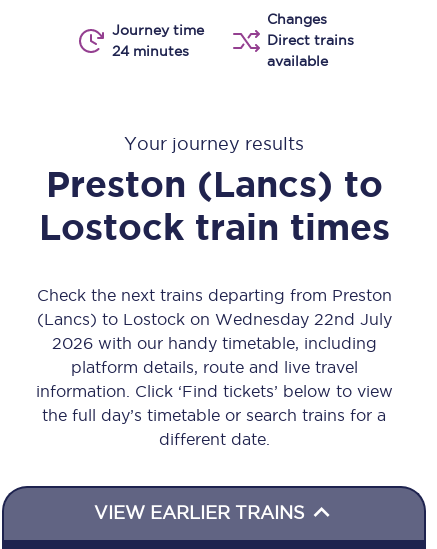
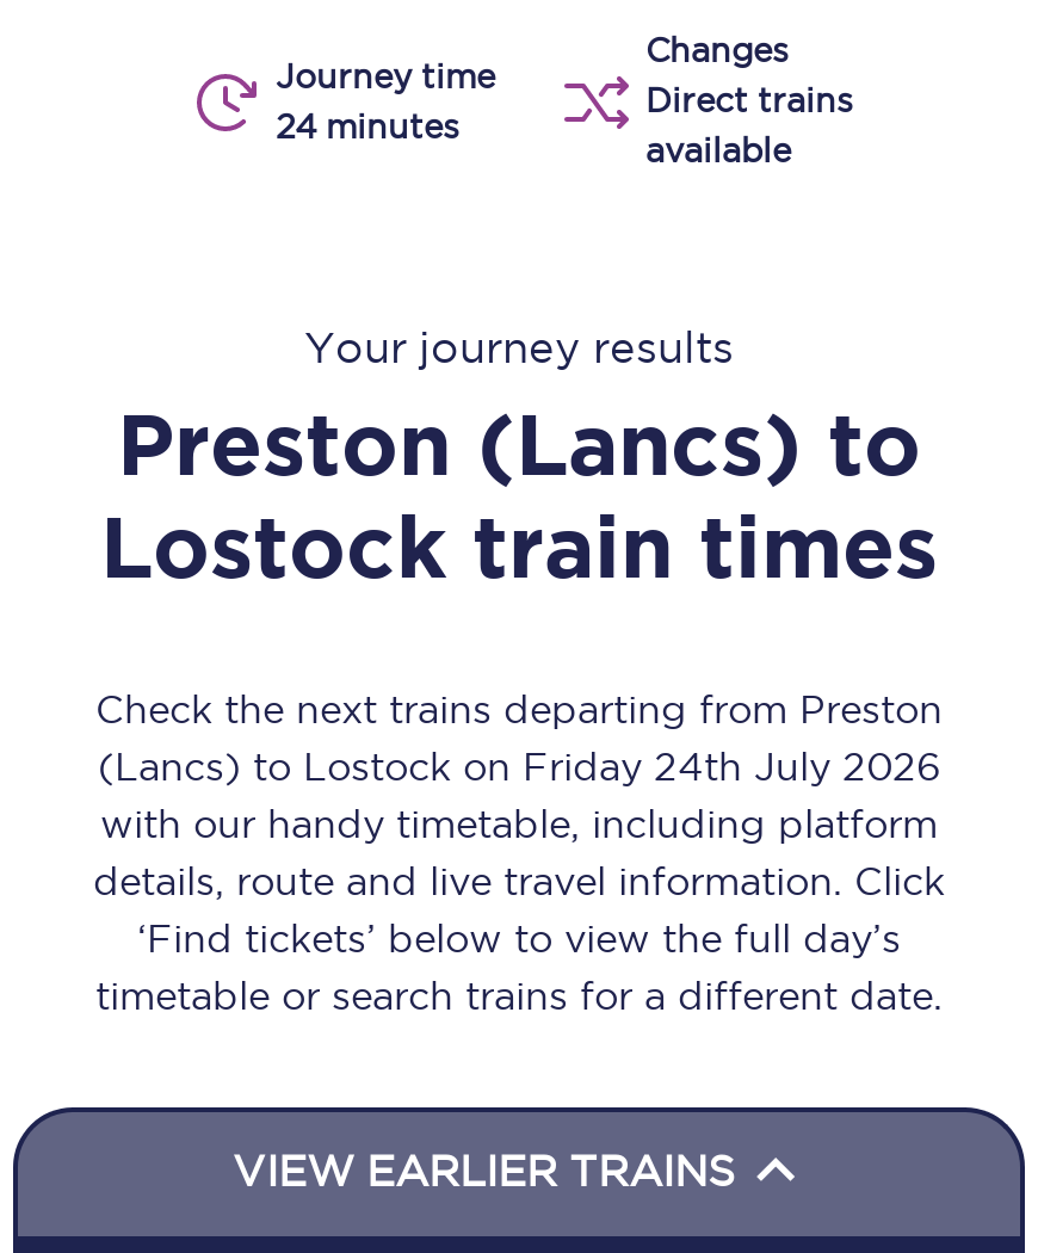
- (Lancs) to Lostock on Wednesday 22nd July
- 2026 with our handy timetable, including
- platform details, route and live travel
- information. Click ‘Find tickets’ below to view
- the full day’s timetable or search trains for a
- different date.
+ (Lancs) to Lostock on Friday 24th July 2026
+ with our handy timetable, including platform
+ details, route and live travel information. Click
+ ‘Find tickets’ below to view the full day’s
+ timetable or search trains for a different date.
